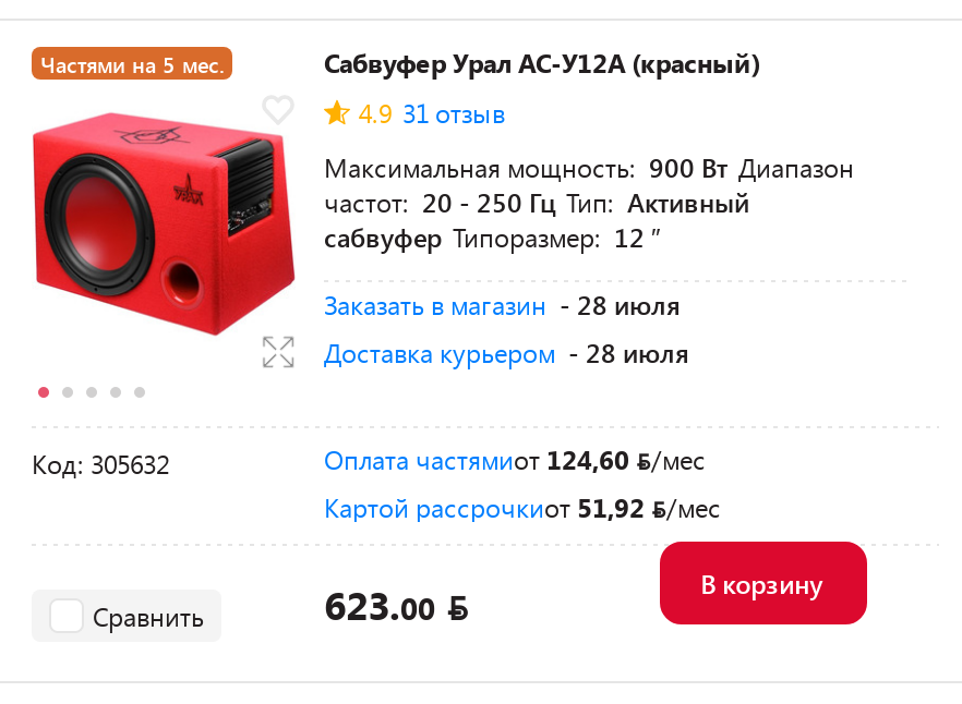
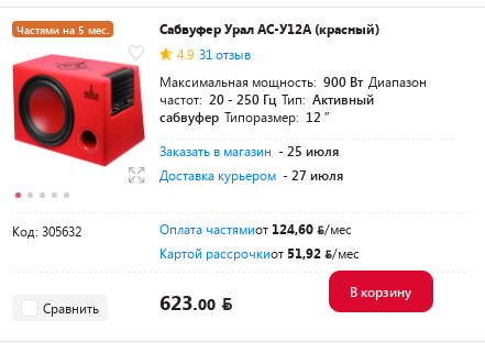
- Заказать в магазин - 28 июля
+ Заказать в магазин - 25 июля

- Доставка курьером - 28 июля
+ Доставка курьером - 27 июля
